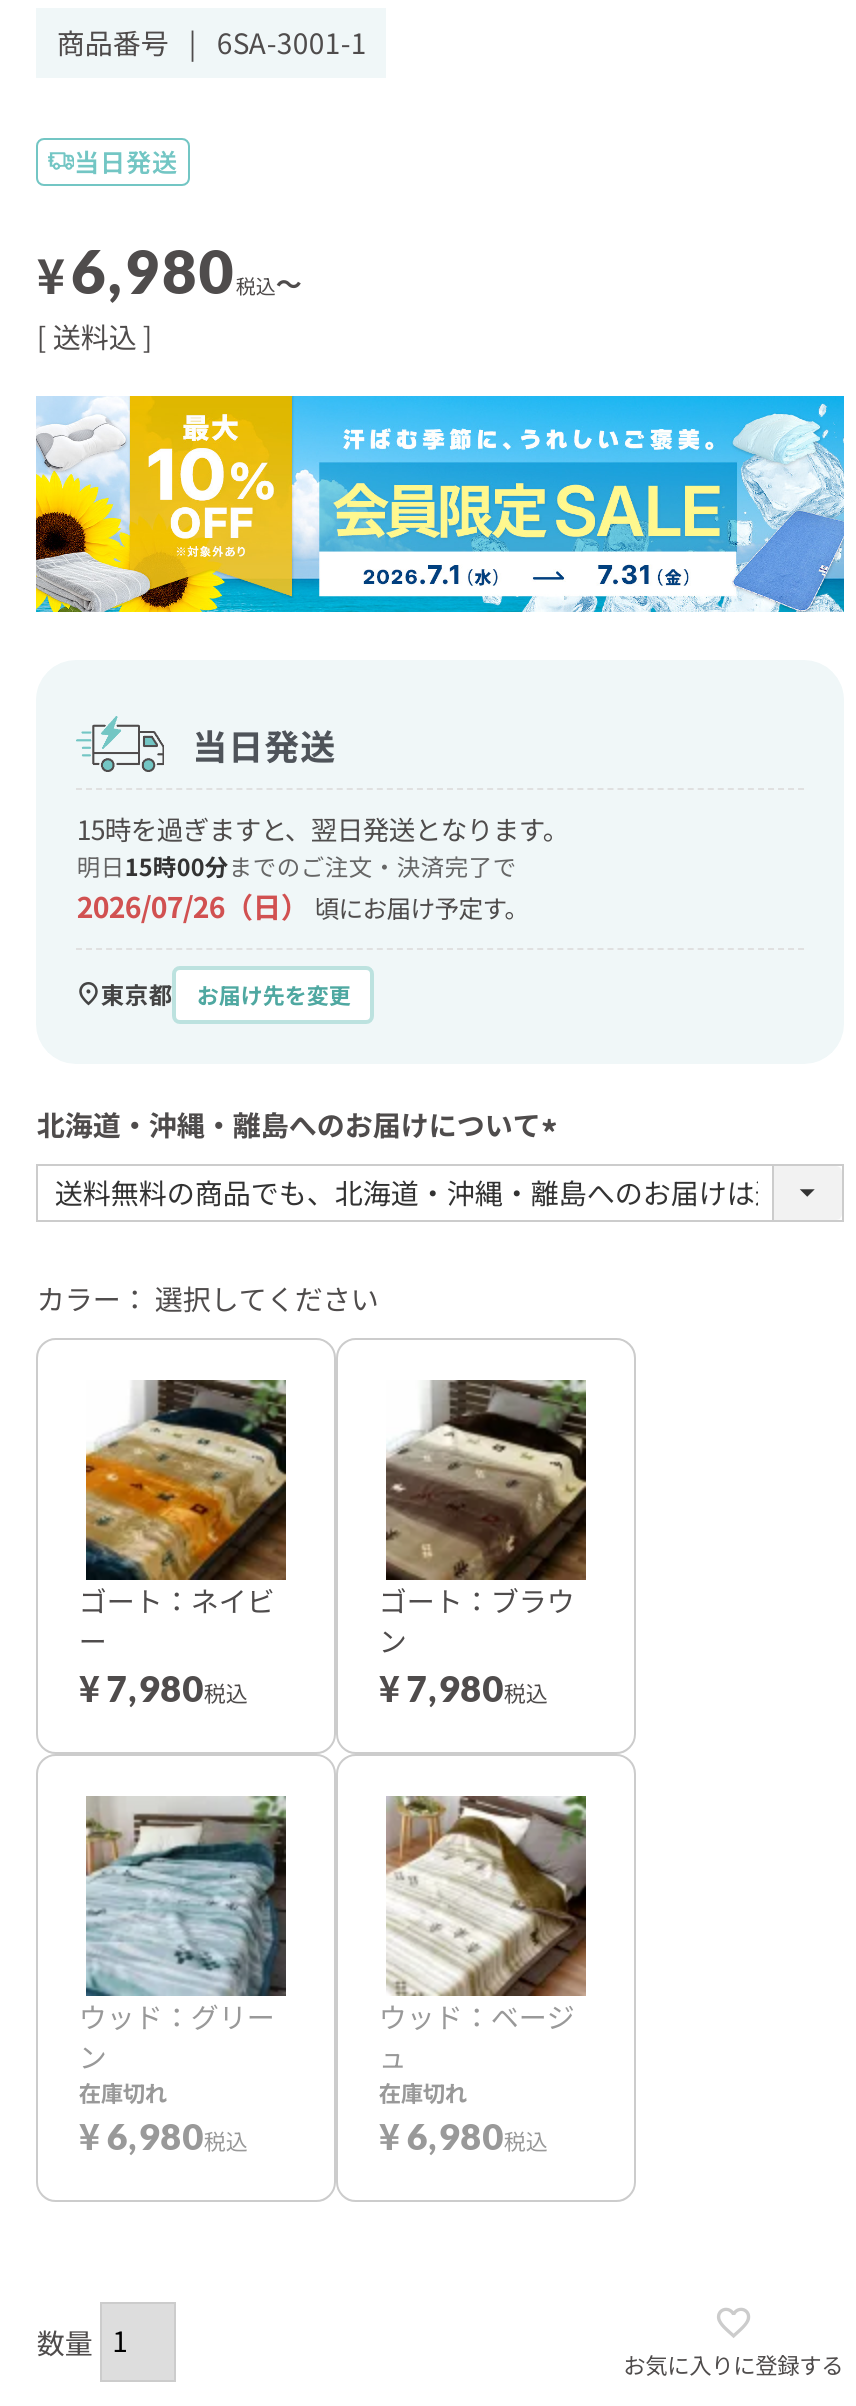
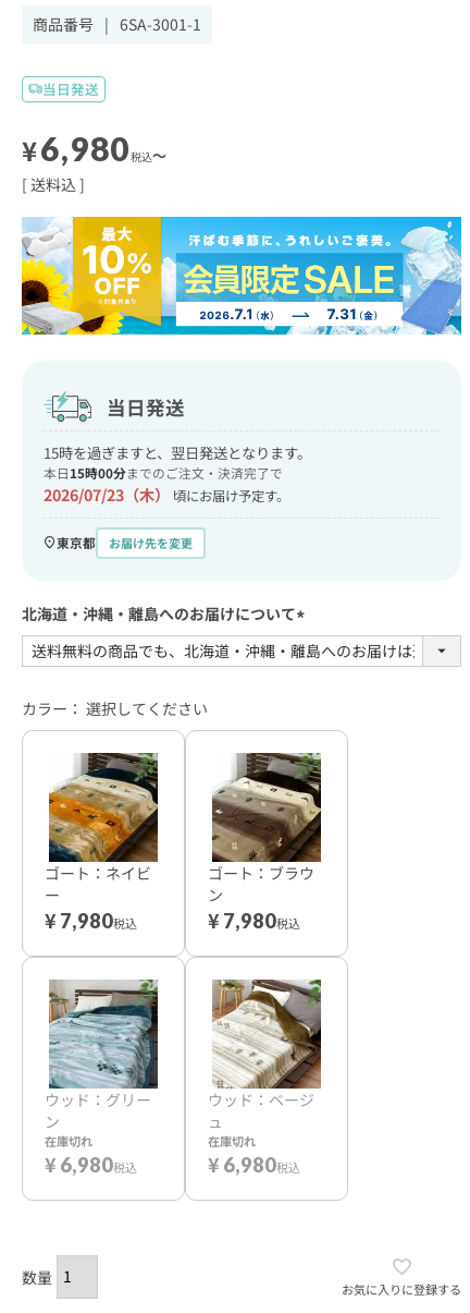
- 明日15時00分までのご注文・決済完了で
+ 本日15時00分までのご注文・決済完了で

- 2026/07/26（日） 頃にお届け予定す。
+ 2026/07/23（木） 頃にお届け予定す。
